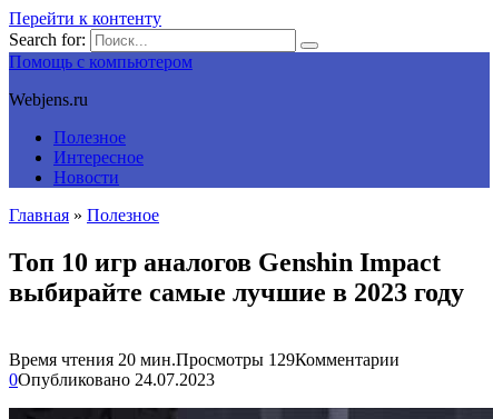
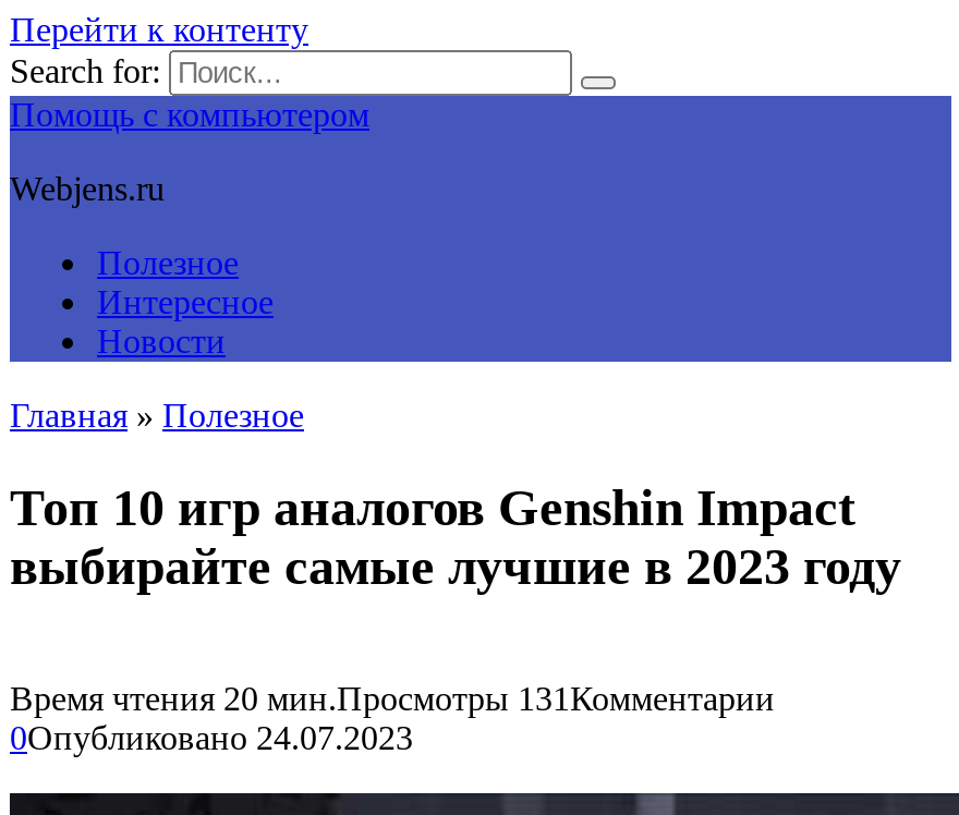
- Время чтения 20 мин.Просмотры 129 Комментарии
+ Время чтения 20 мин.Просмотры 131 Комментарии
